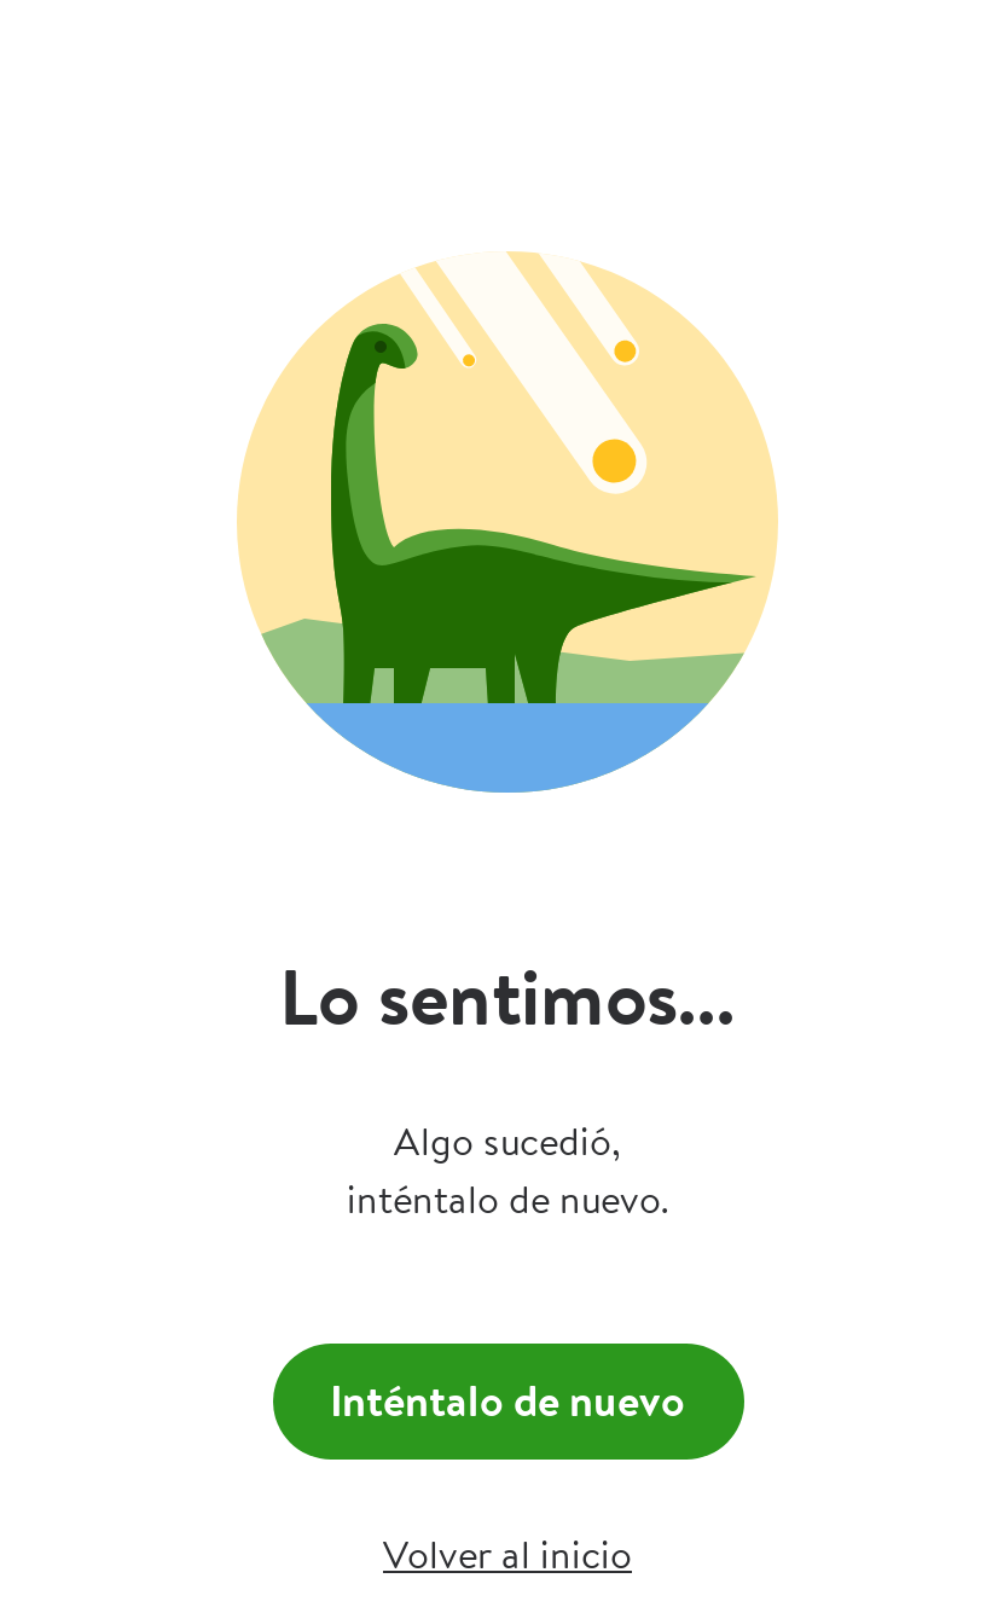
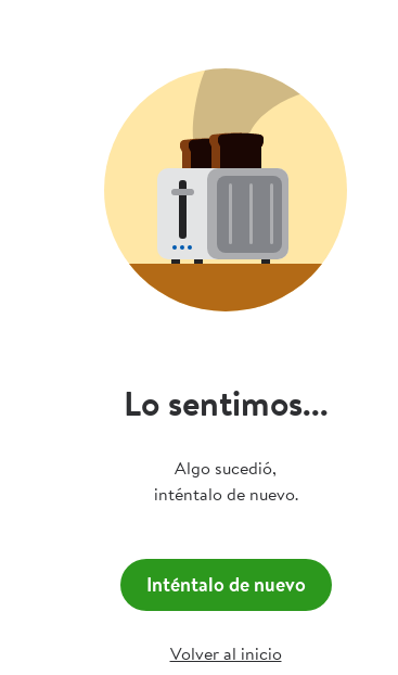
- [image]
+ [image]
